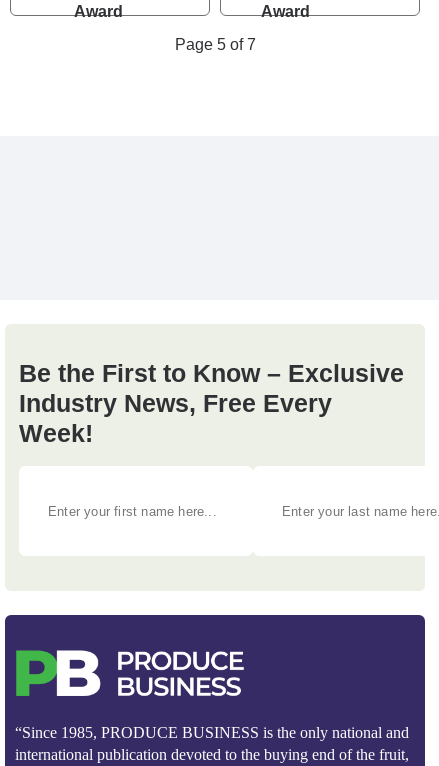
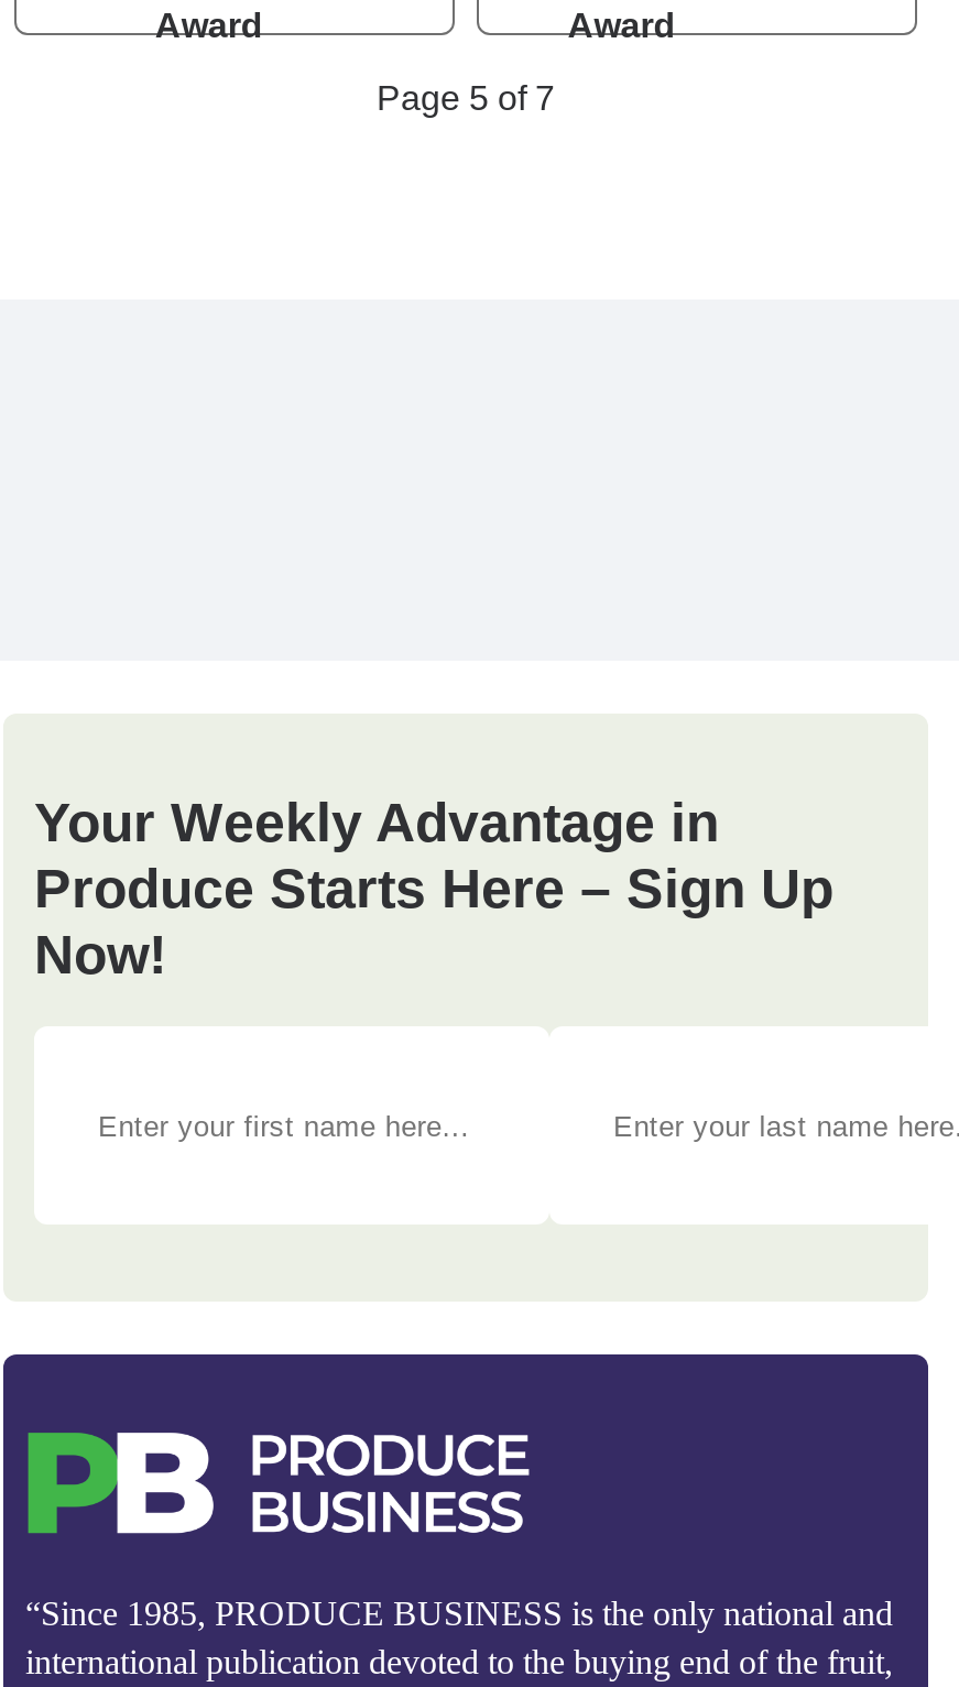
- Be the First to Know – Exclusive
- Industry News, Free Every
- Week!
+ Your Weekly Advantage in
+ Produce Starts Here – Sign Up
+ Now!
